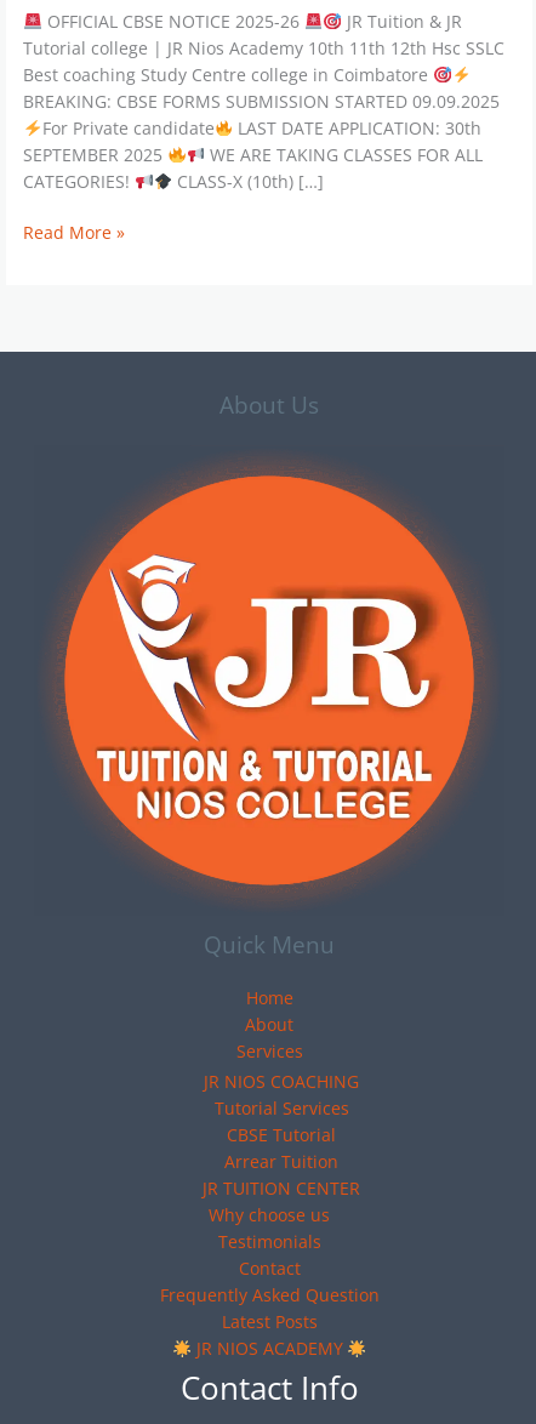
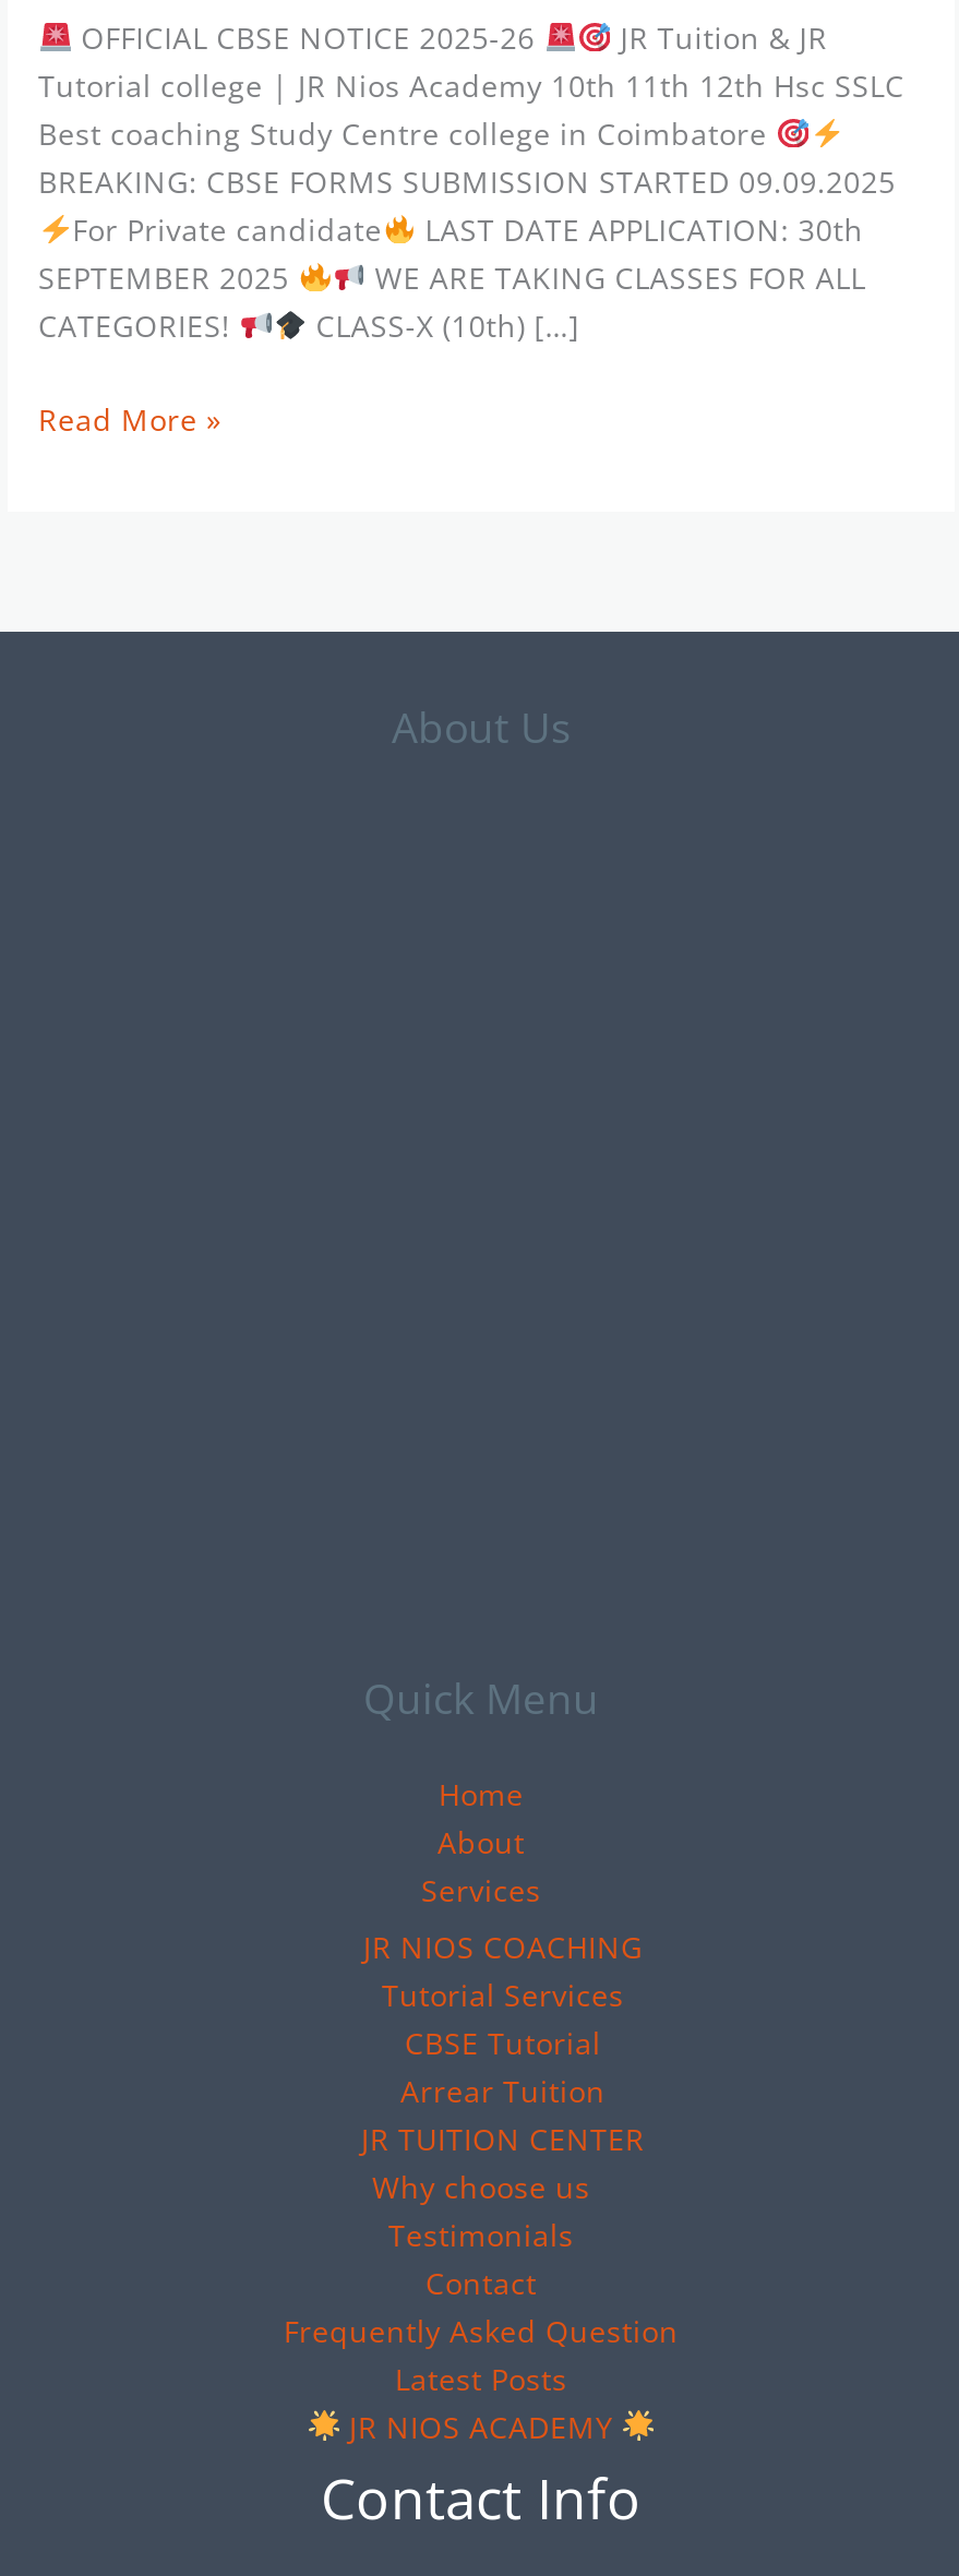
- [image]
